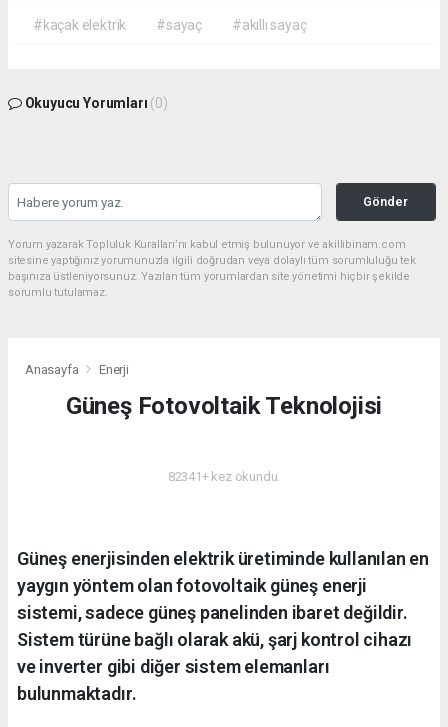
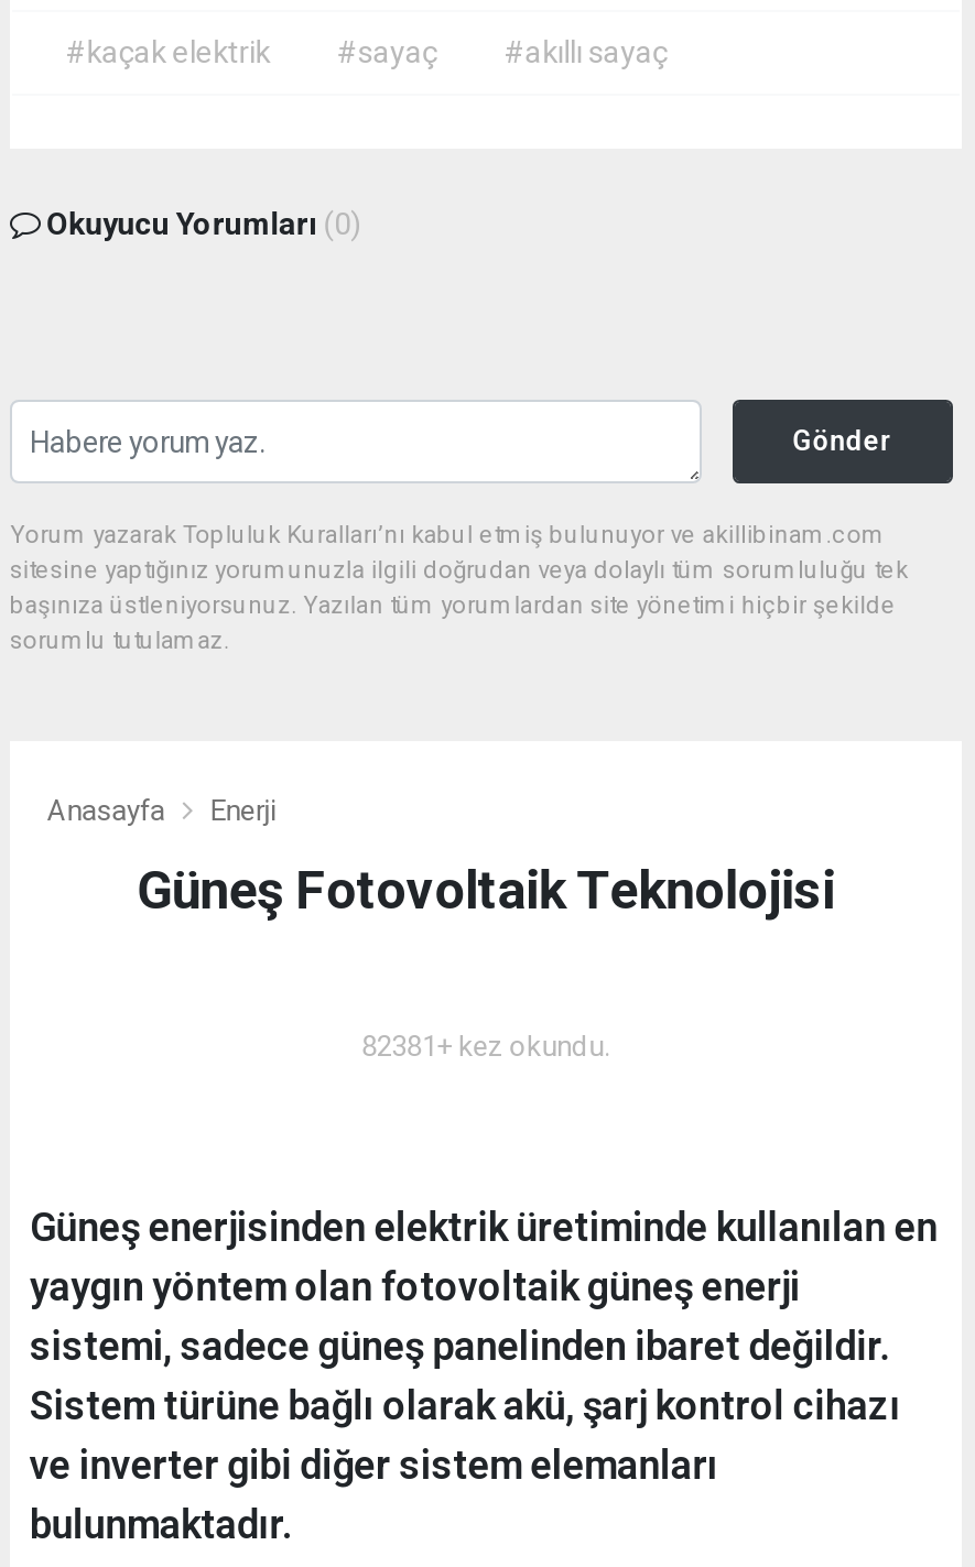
- 82341+ kez okundu.
+ 82381+ kez okundu.
